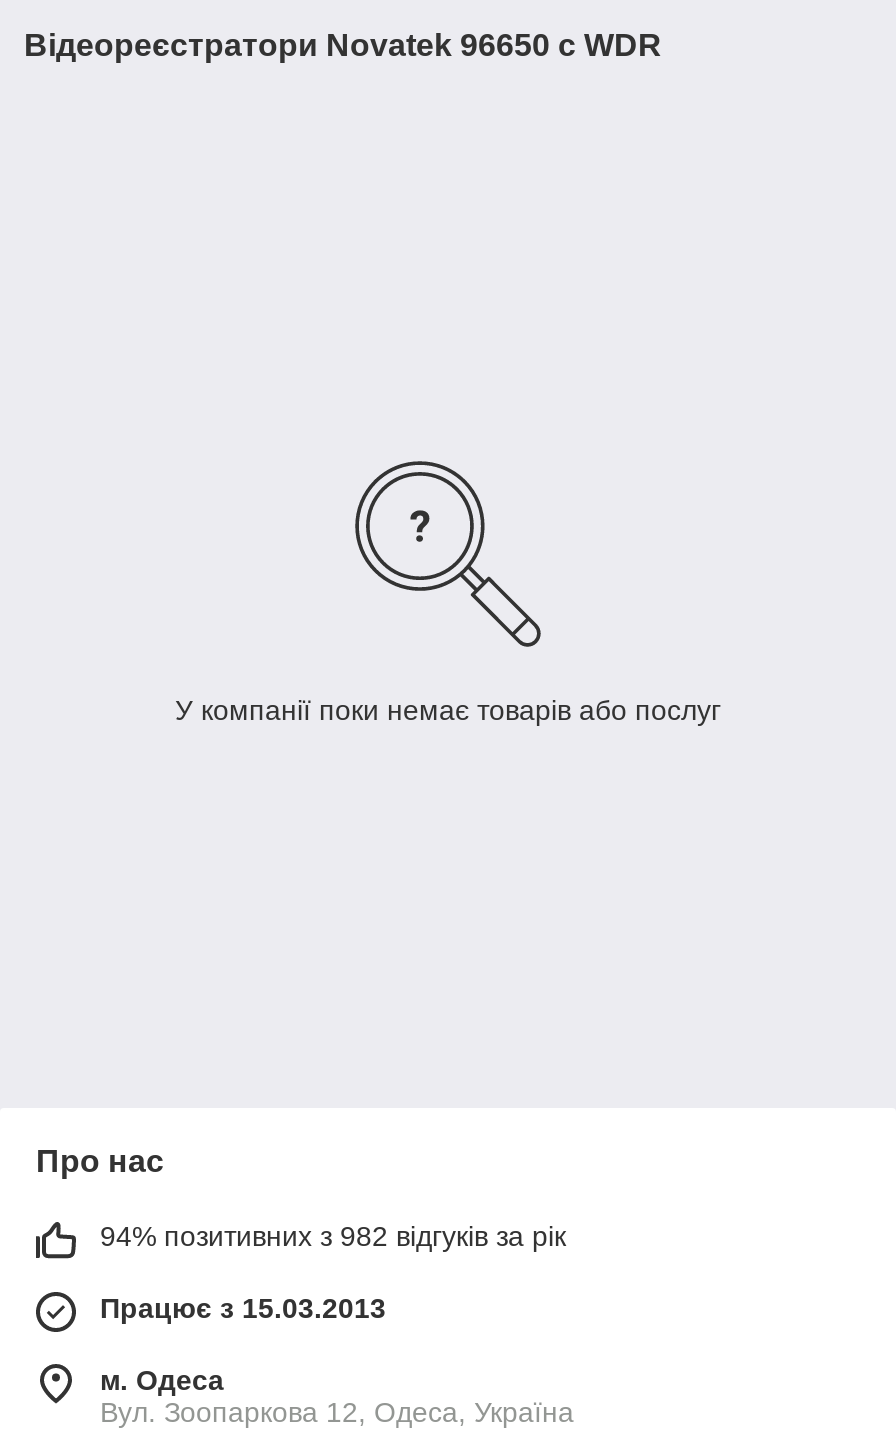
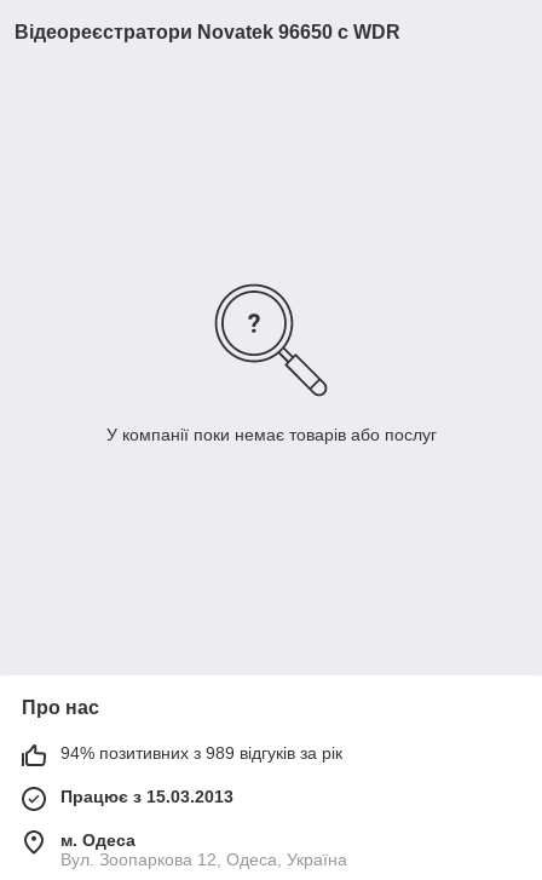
- 94% позитивних з 982 відгуків за рік
+ 94% позитивних з 989 відгуків за рік
